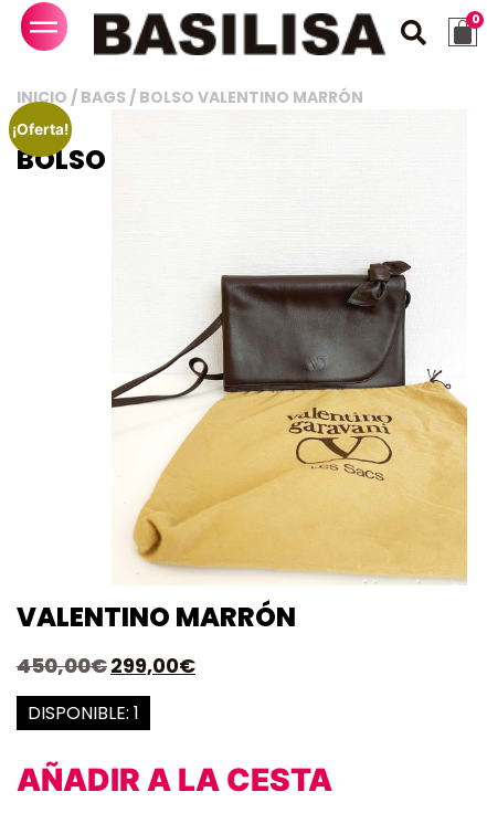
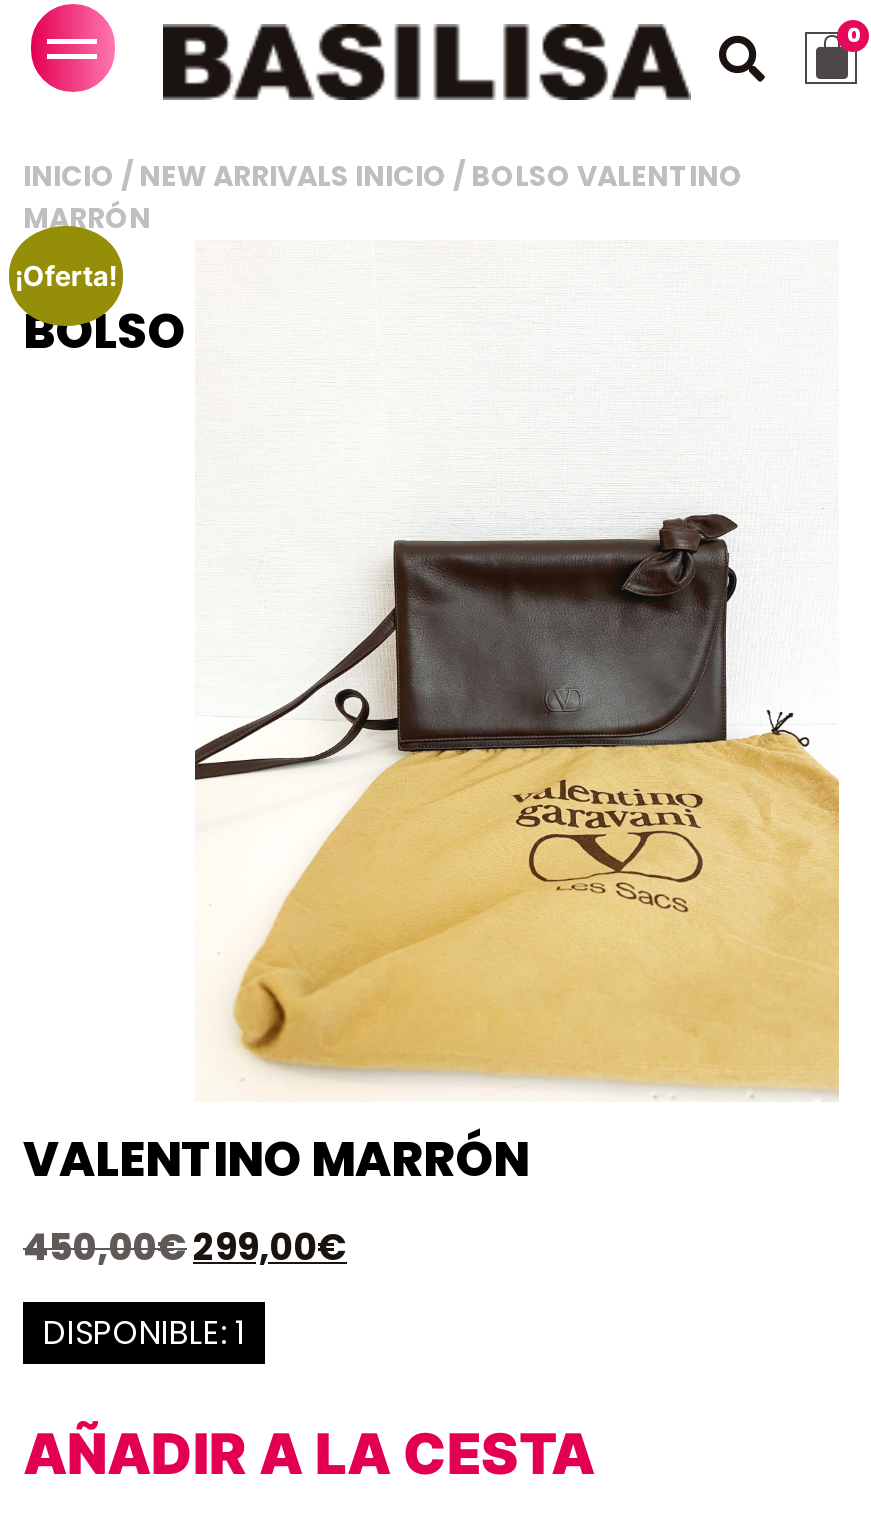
- INICIO / BAGS / BOLSO VALENTINO MARRÓN
+ INICIO / NEW ARRIVALS INICIO / BOLSO VALENTINO
+ MARRÓN
